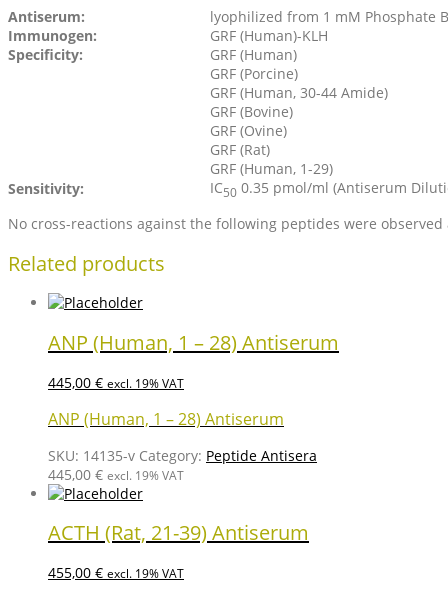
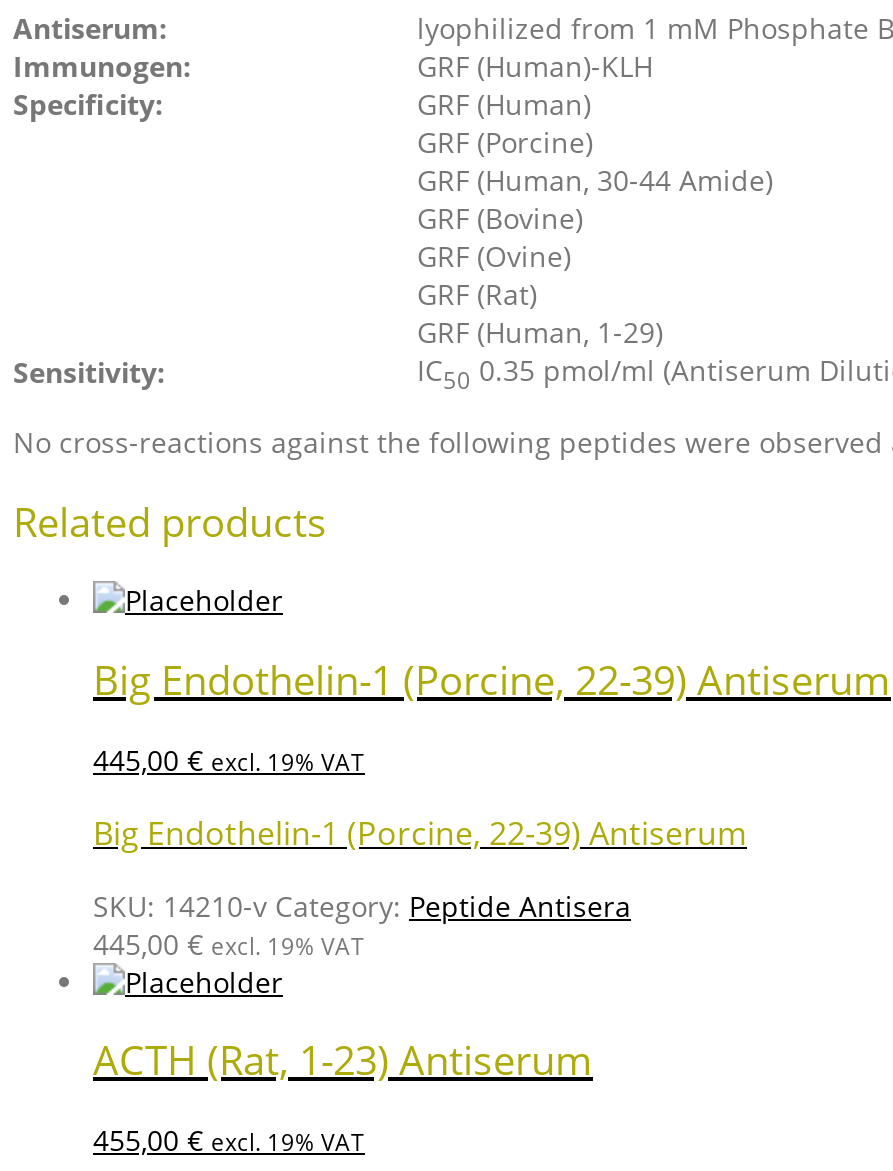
- ANP (Human, 1 – 28) Antiserum
+ Big Endothelin-1 (Porcine, 22-39) Antiserum

- ANP (Human, 1 – 28) Antiserum
+ Big Endothelin-1 (Porcine, 22-39) Antiserum

- SKU: 14135-v Category: Peptide Antisera
+ SKU: 14210-v Category: Peptide Antisera

- ACTH (Rat, 21-39) Antiserum
+ ACTH (Rat, 1-23) Antiserum
